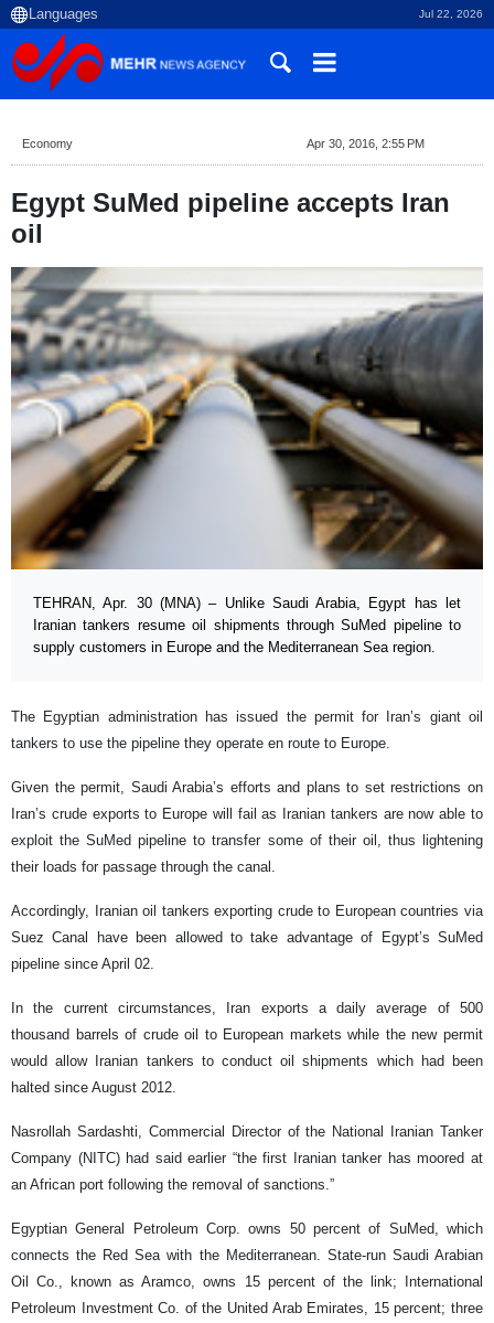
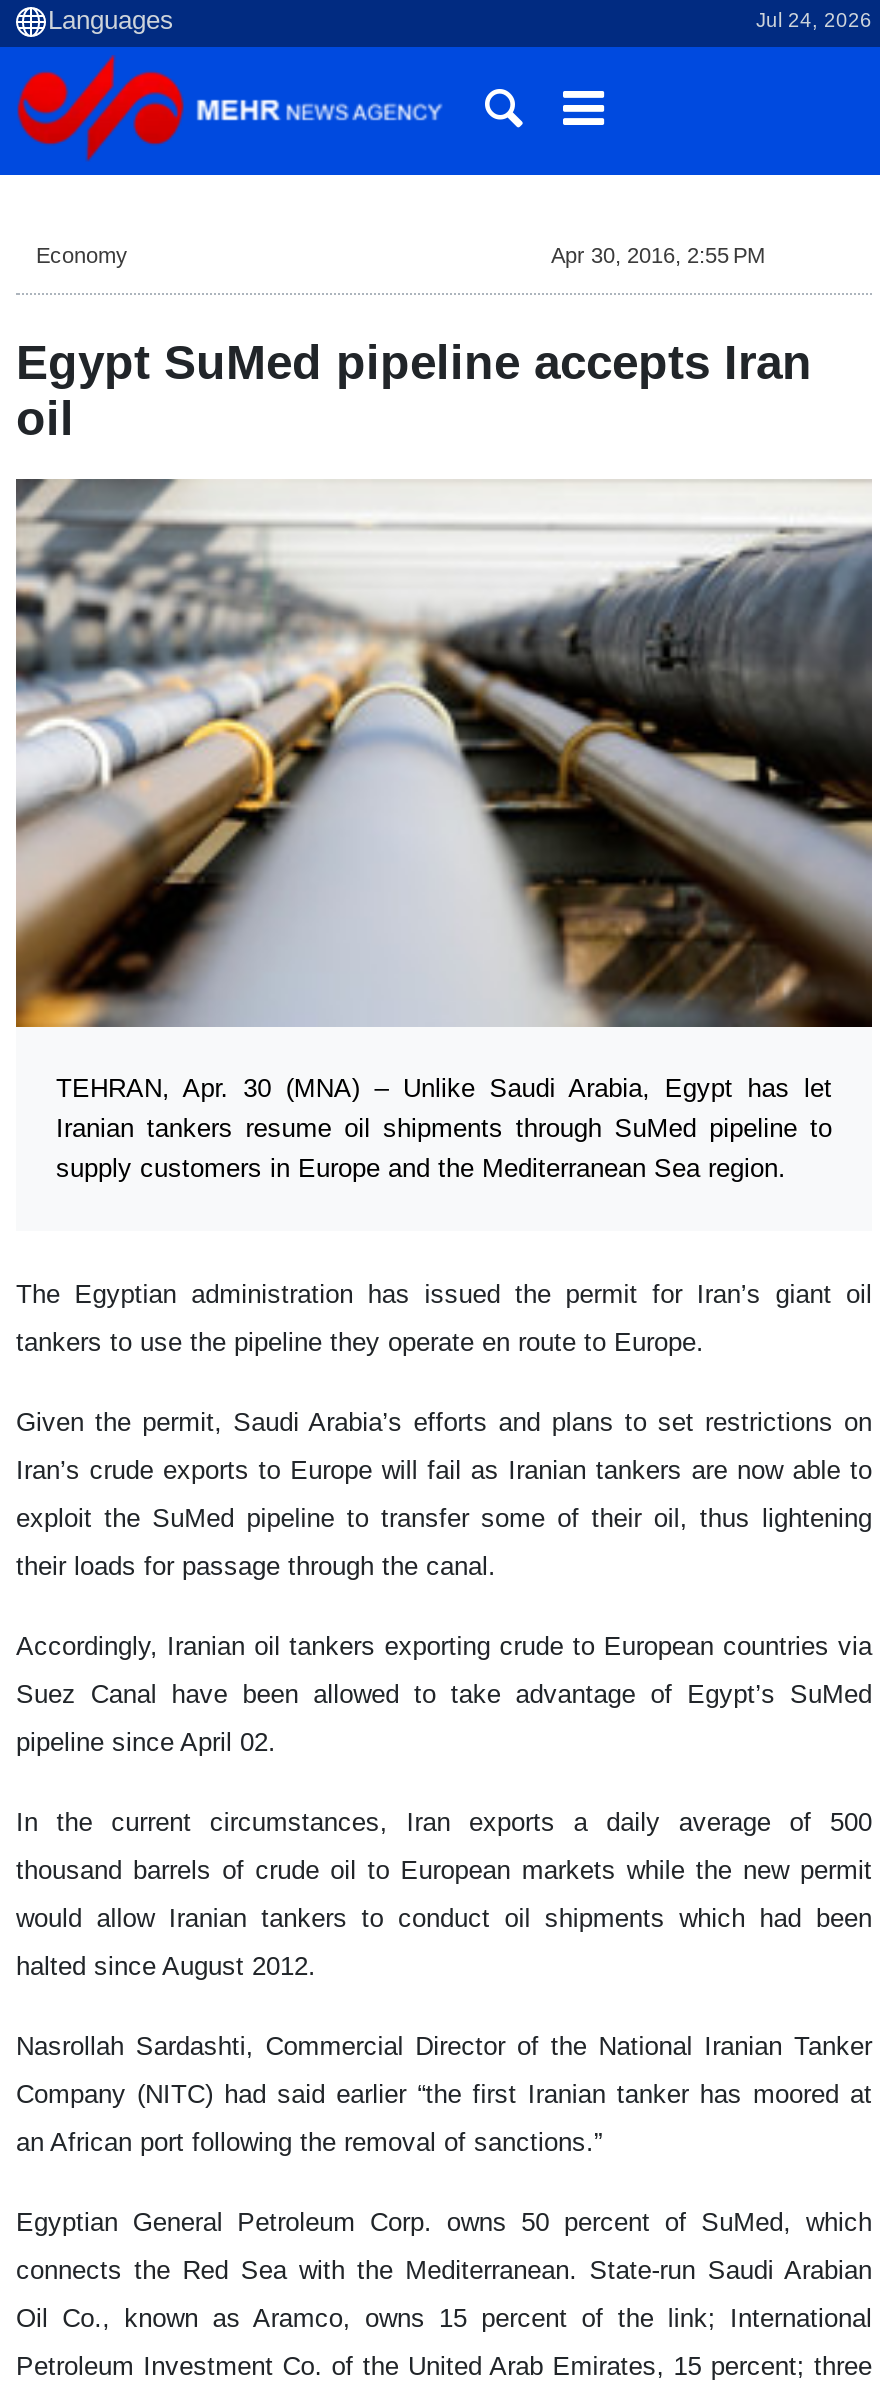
- Jul 22, 2026
+ Jul 24, 2026
